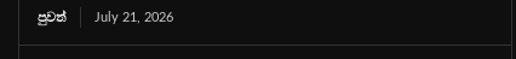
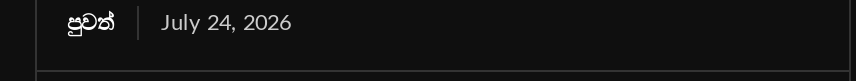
- July 21, 2026
+ July 24, 2026
